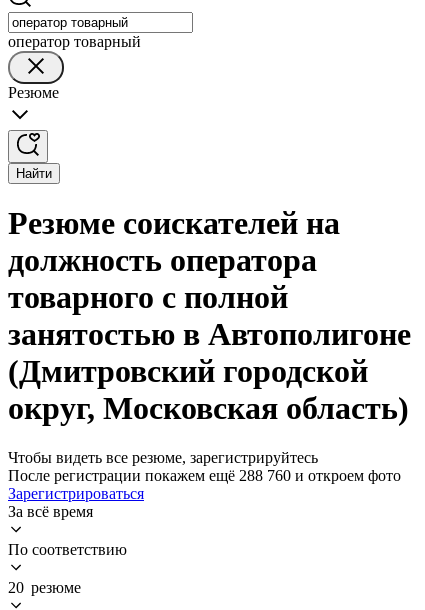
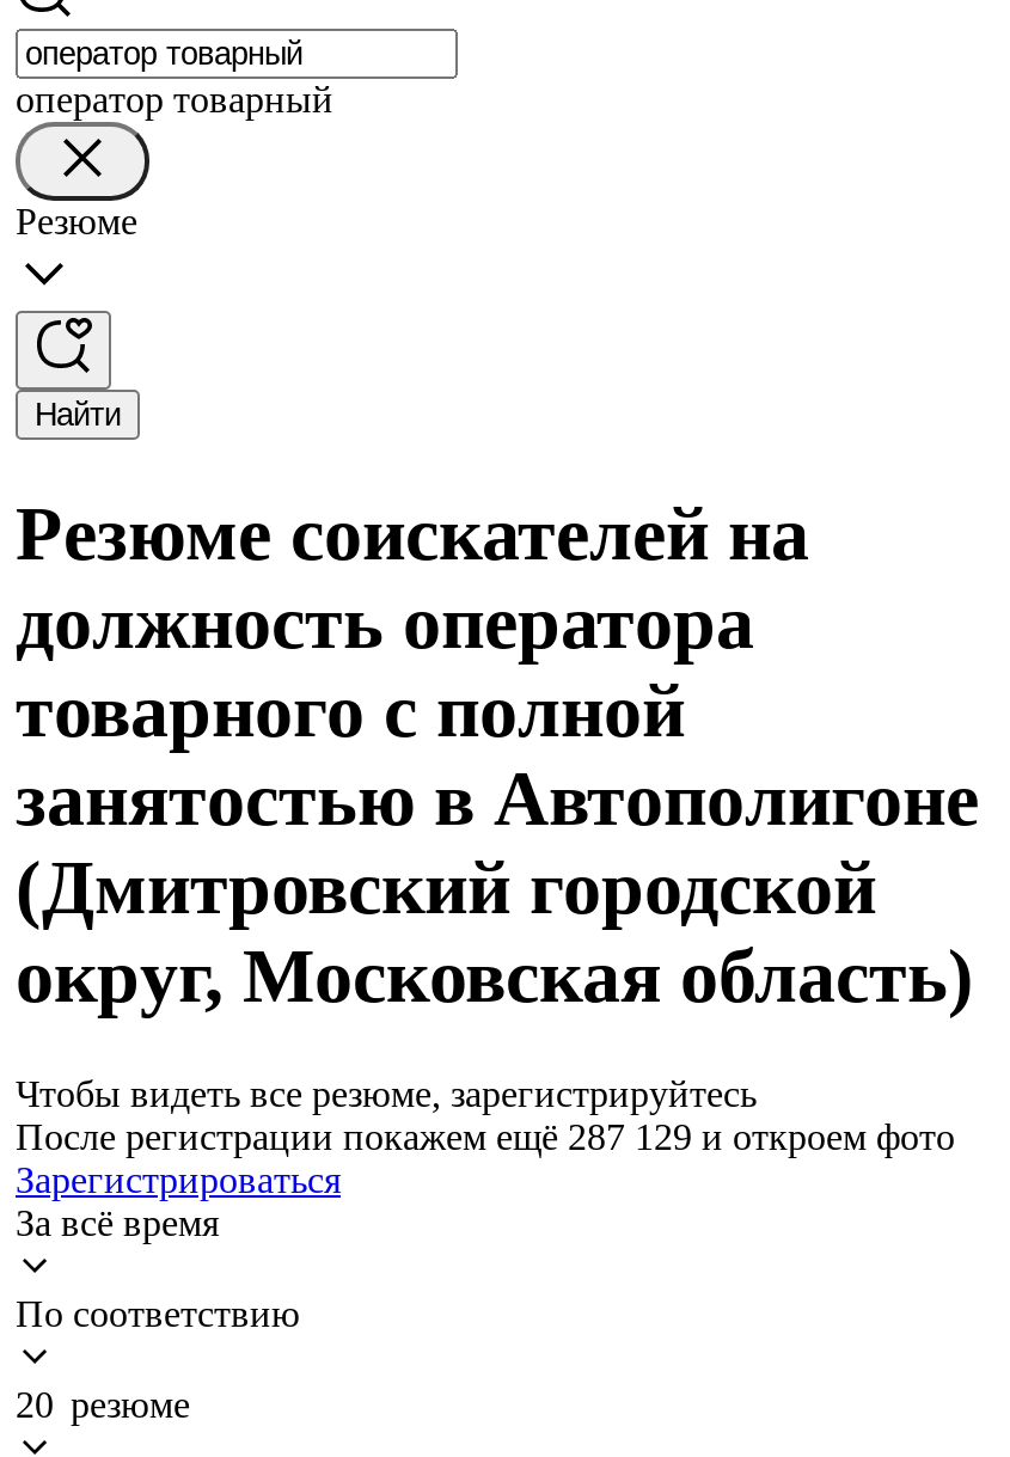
- После регистрации покажем ещё 288 760 и откроем фото
+ После регистрации покажем ещё 287 129 и откроем фото
